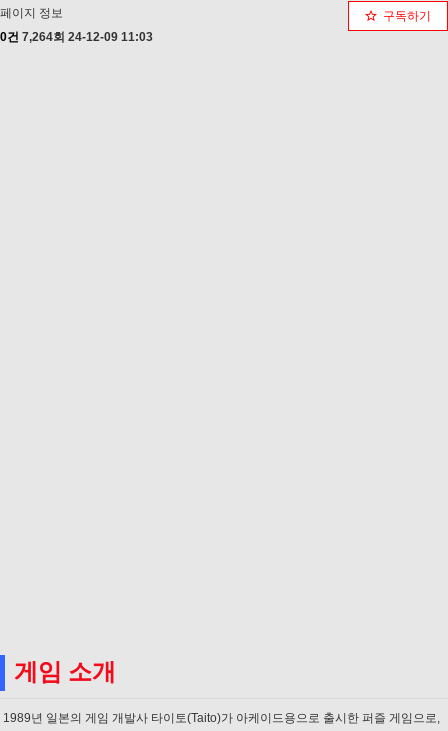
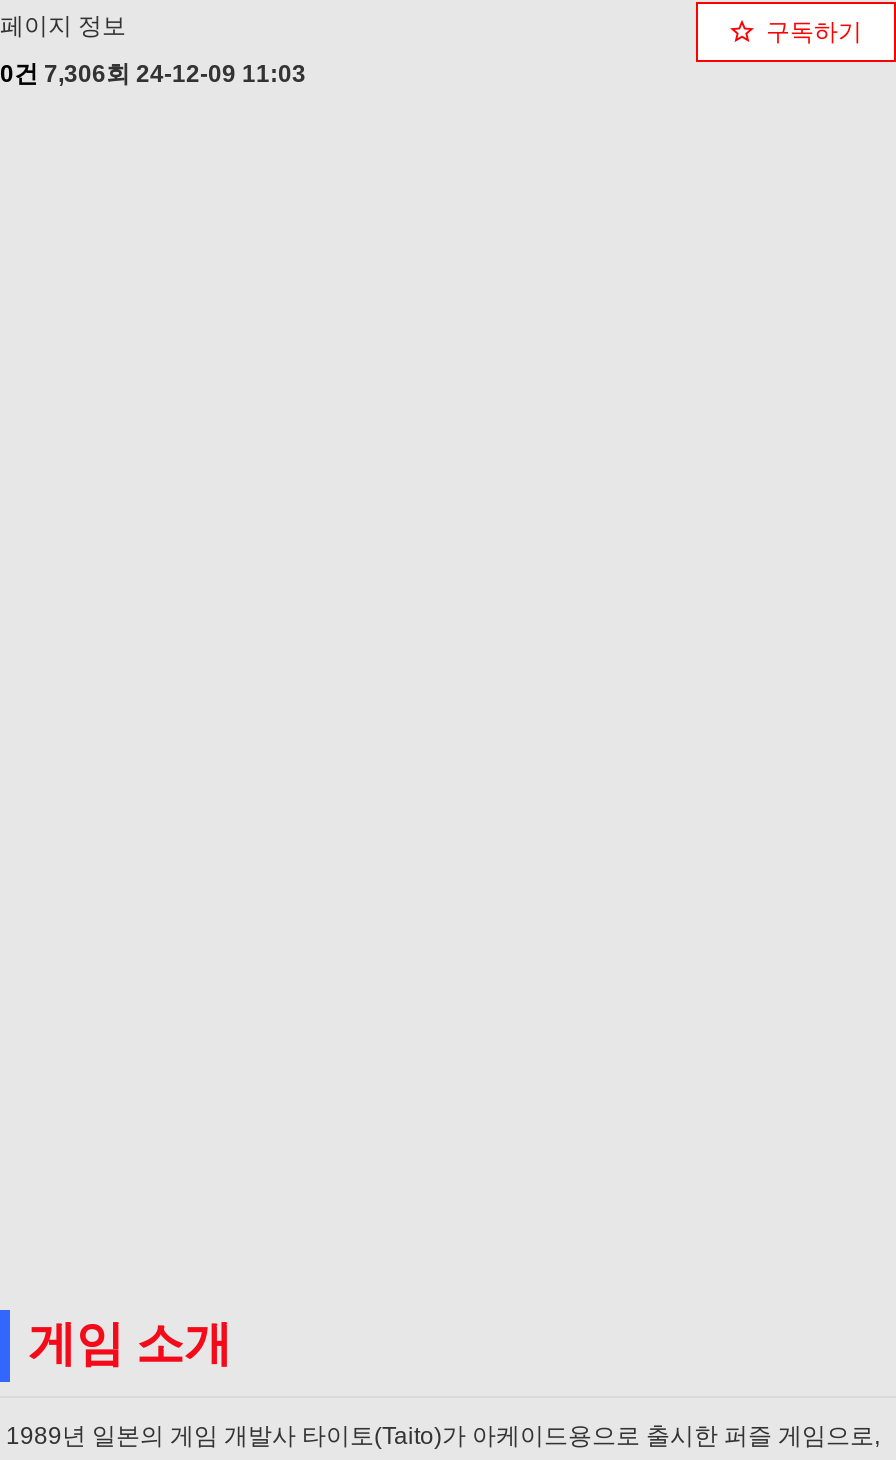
- 0건 7,264회 24-12-09 11:03
+ 0건 7,306회 24-12-09 11:03
